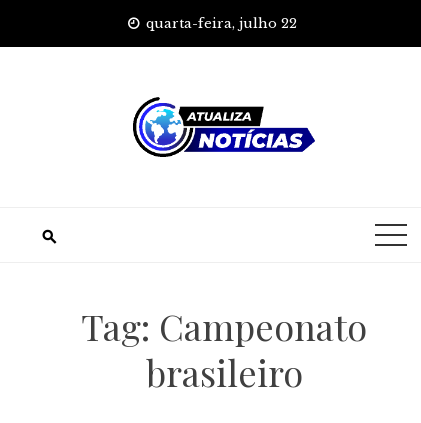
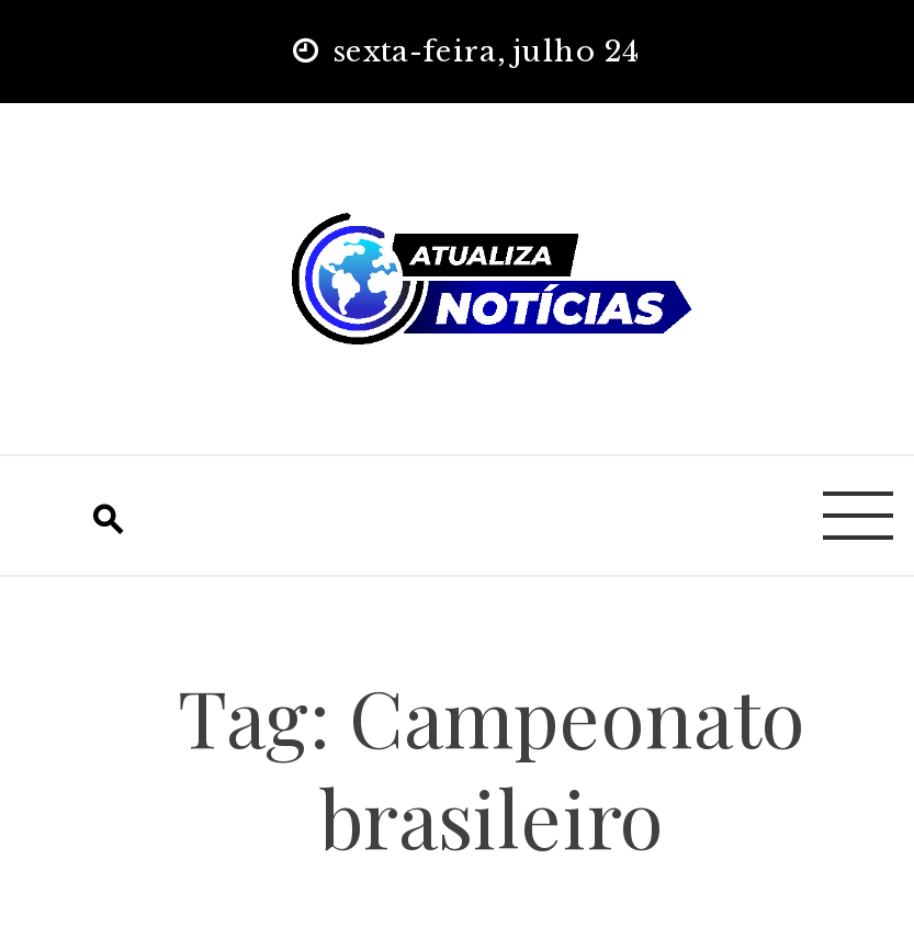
- quarta-feira, julho 22
+ sexta-feira, julho 24
